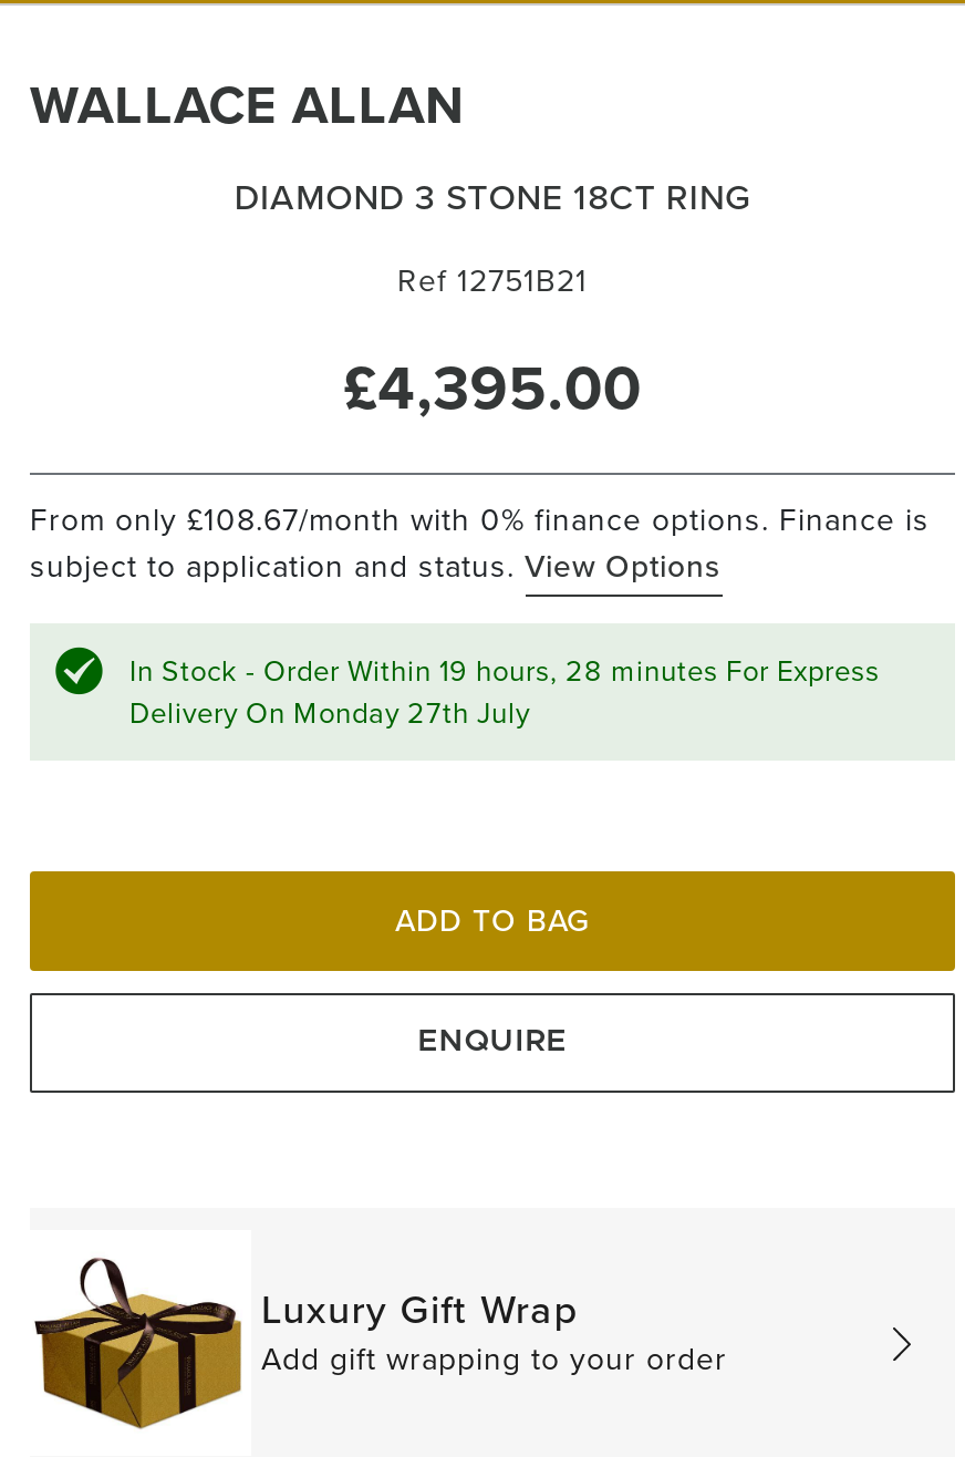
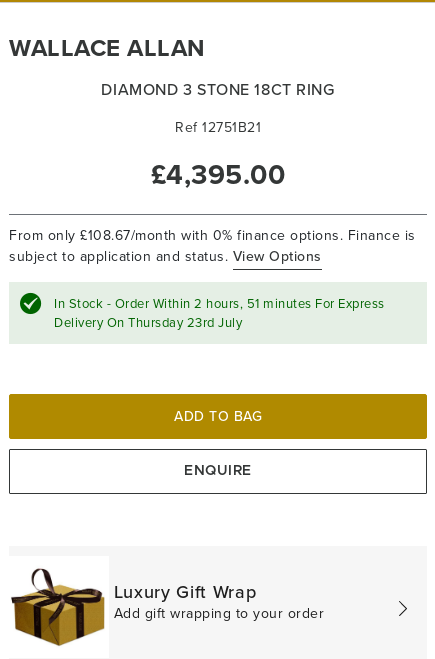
- In Stock - Order Within 19 hours, 28 minutes For Express
+ In Stock - Order Within 2 hours, 51 minutes For Express

- Delivery On Monday 27th July
+ Delivery On Thursday 23rd July
